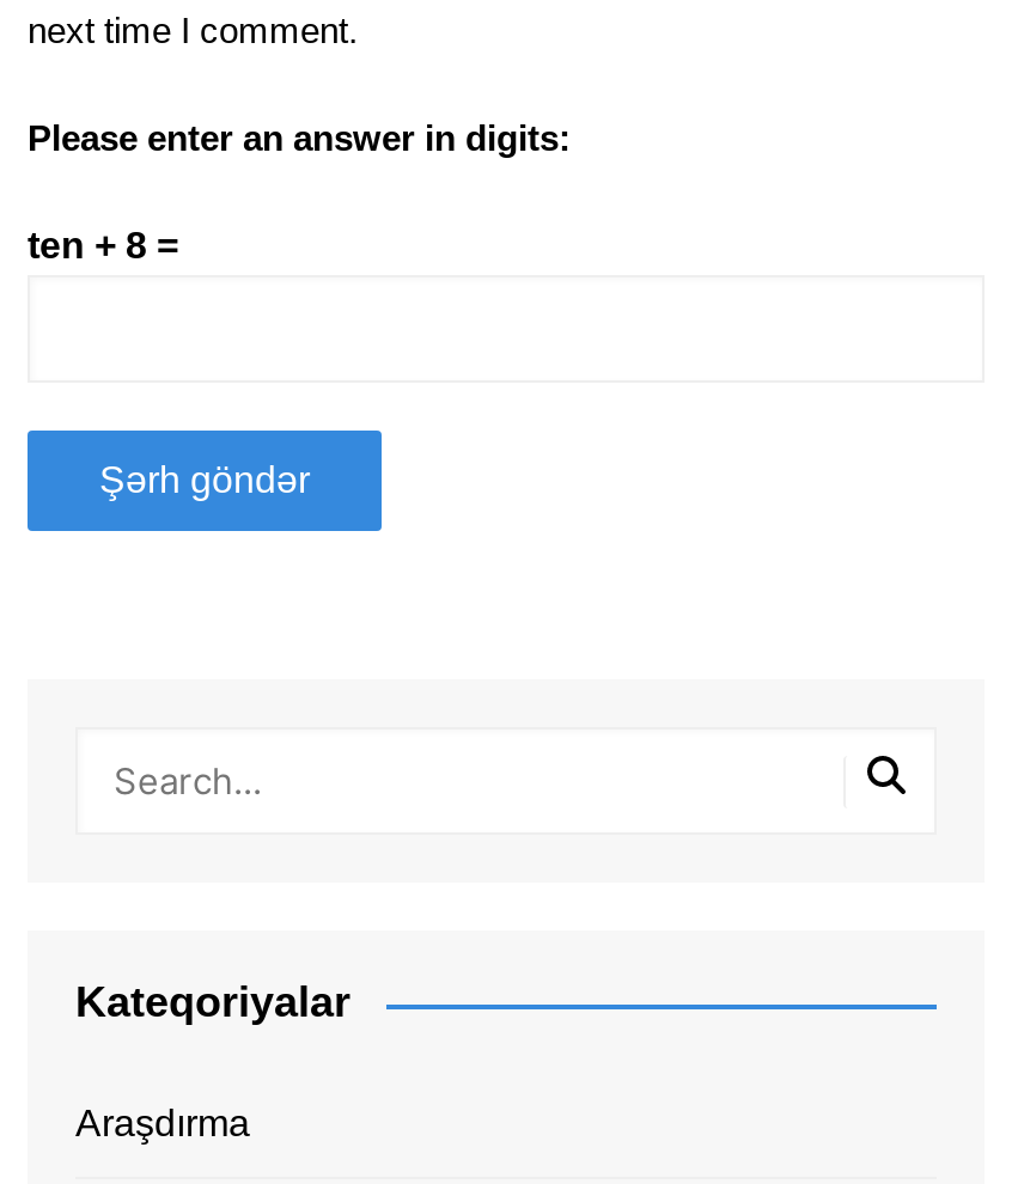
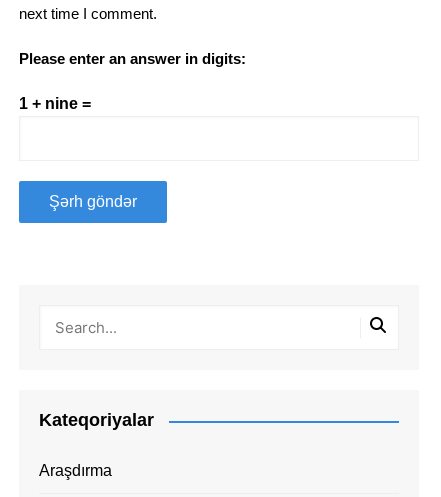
- ten + 8 =
+ 1 + nine =
